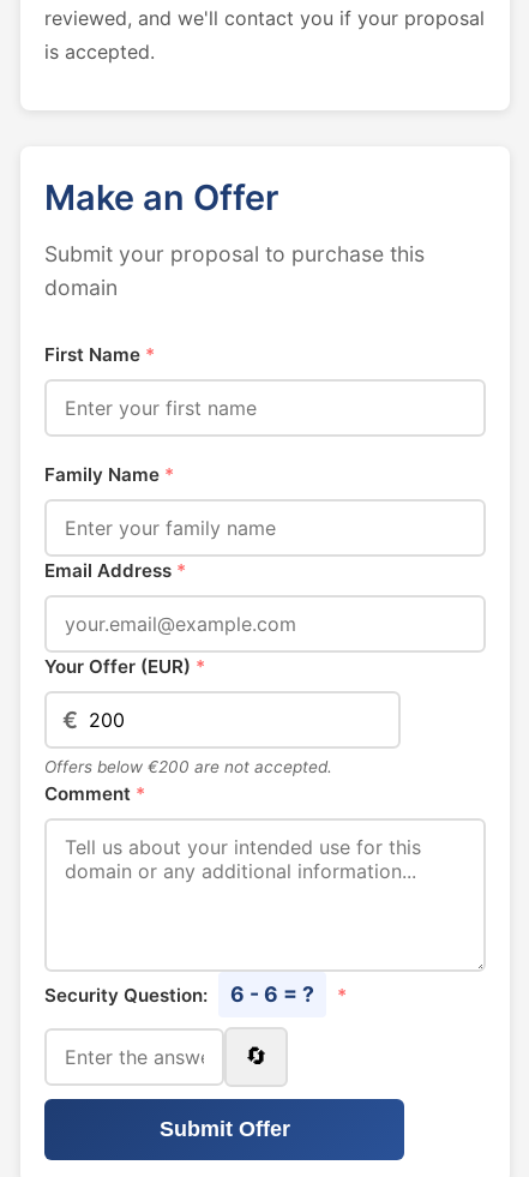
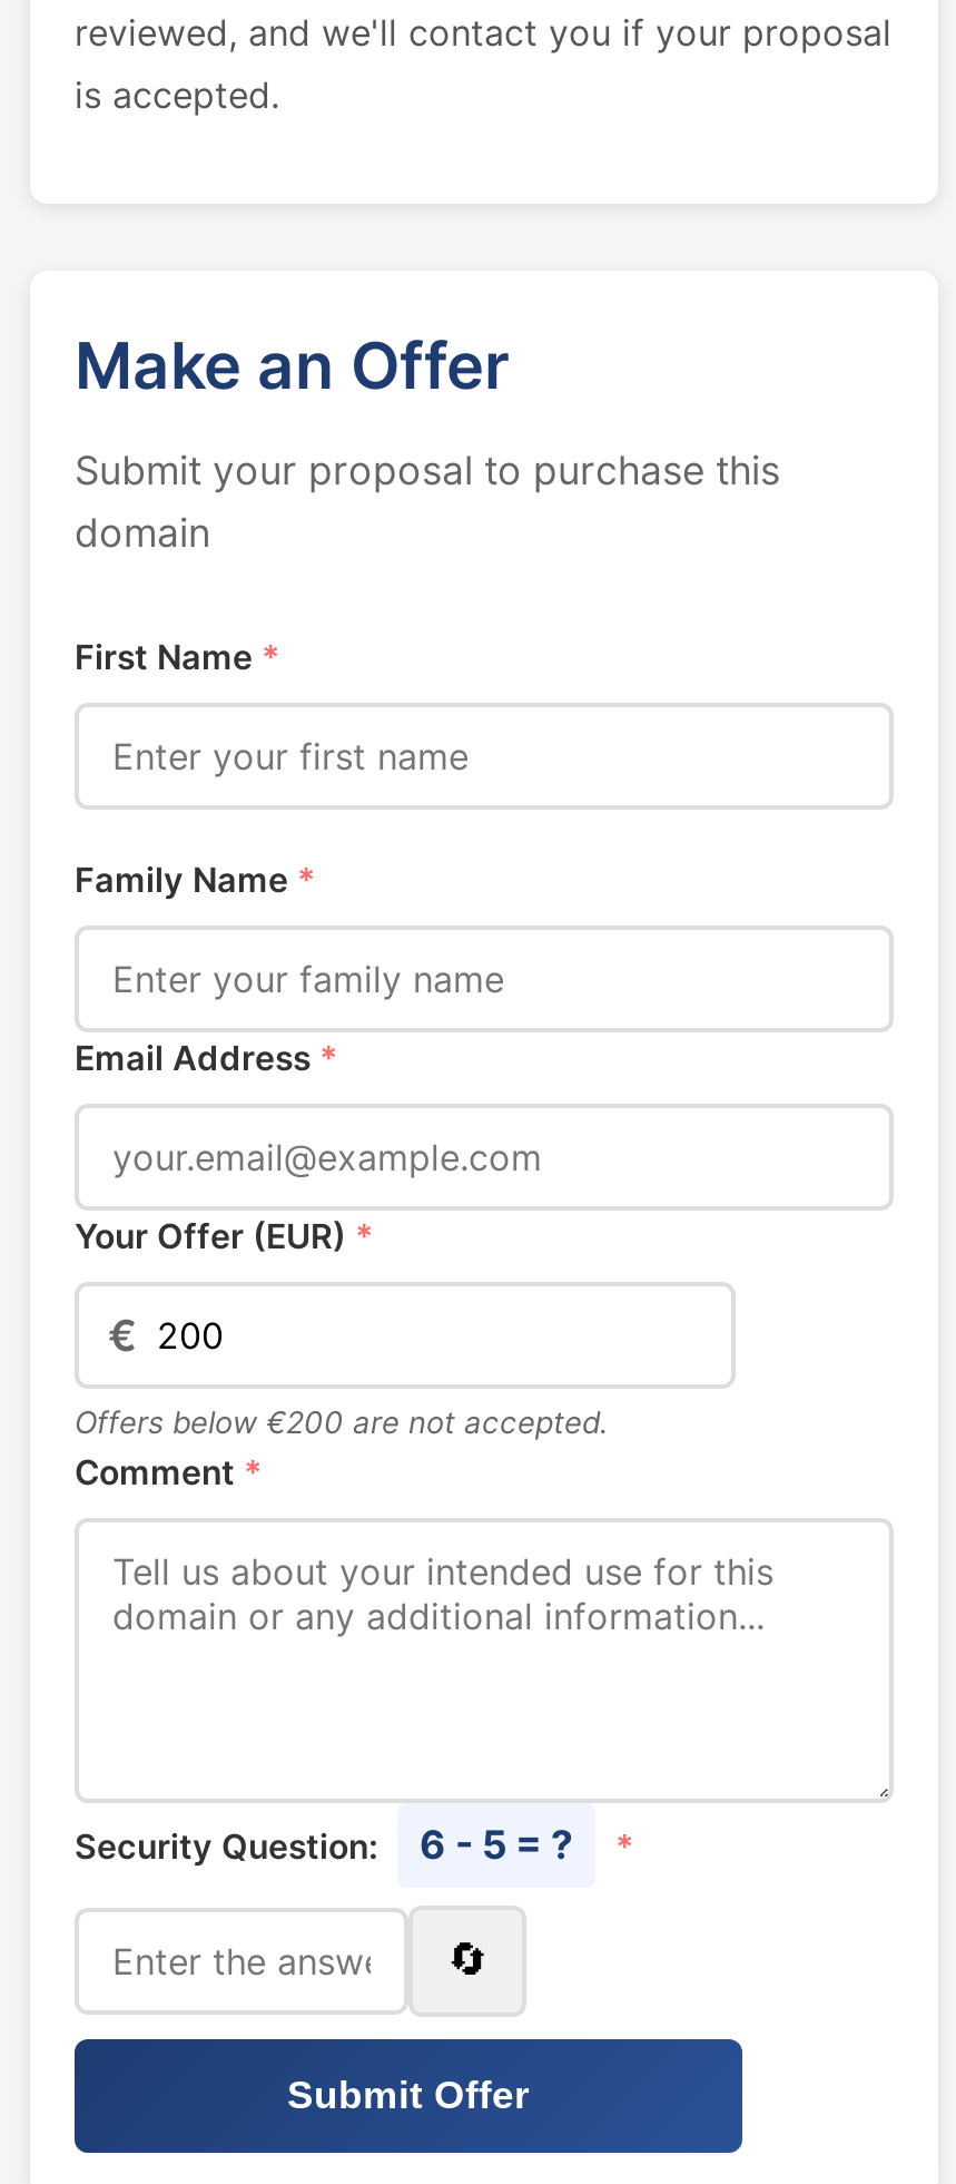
- 6 - 6 = ?
+ 6 - 5 = ?
